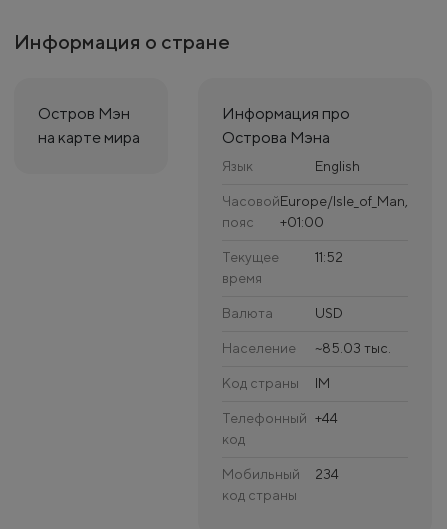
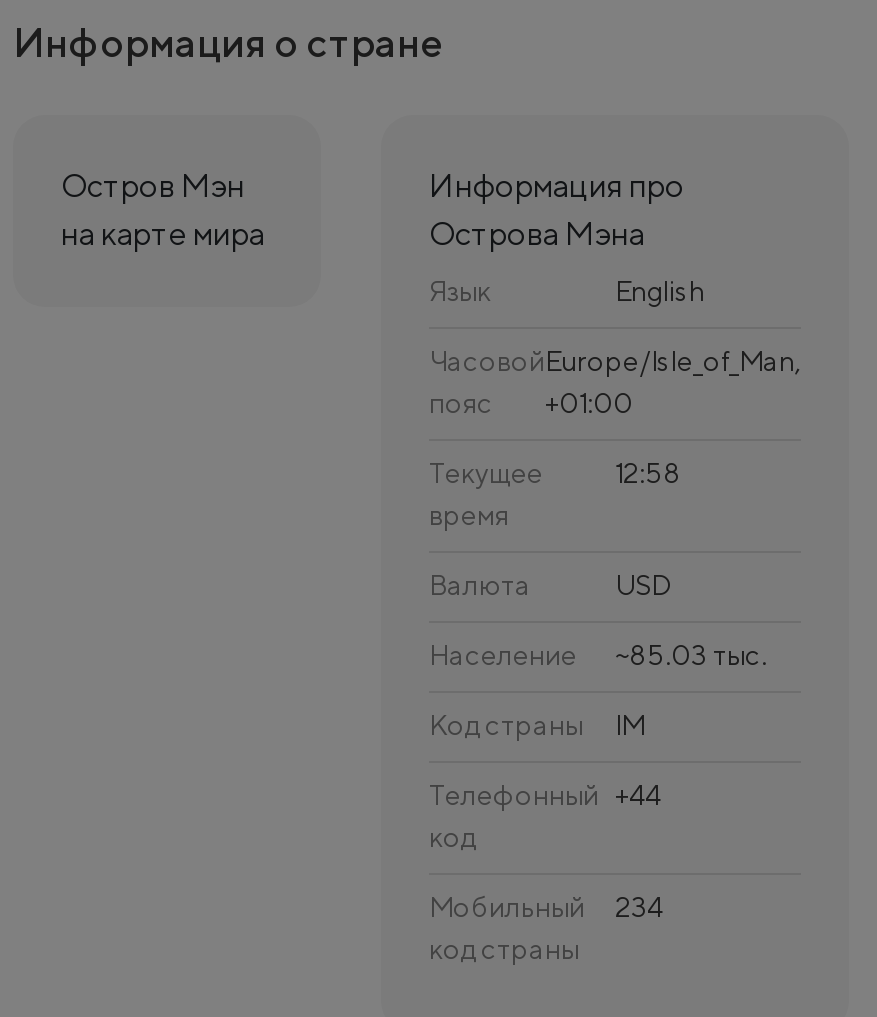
- 11:52
+ 12:58
